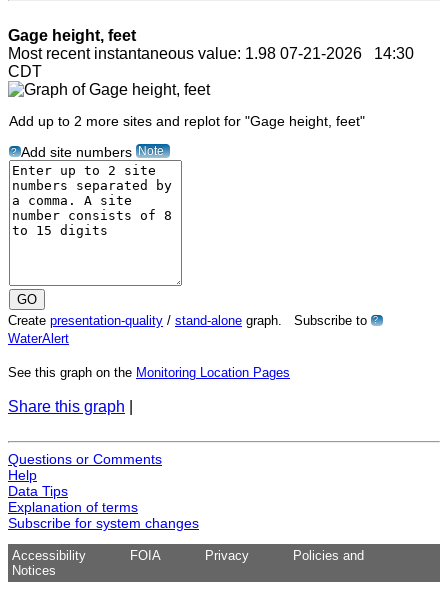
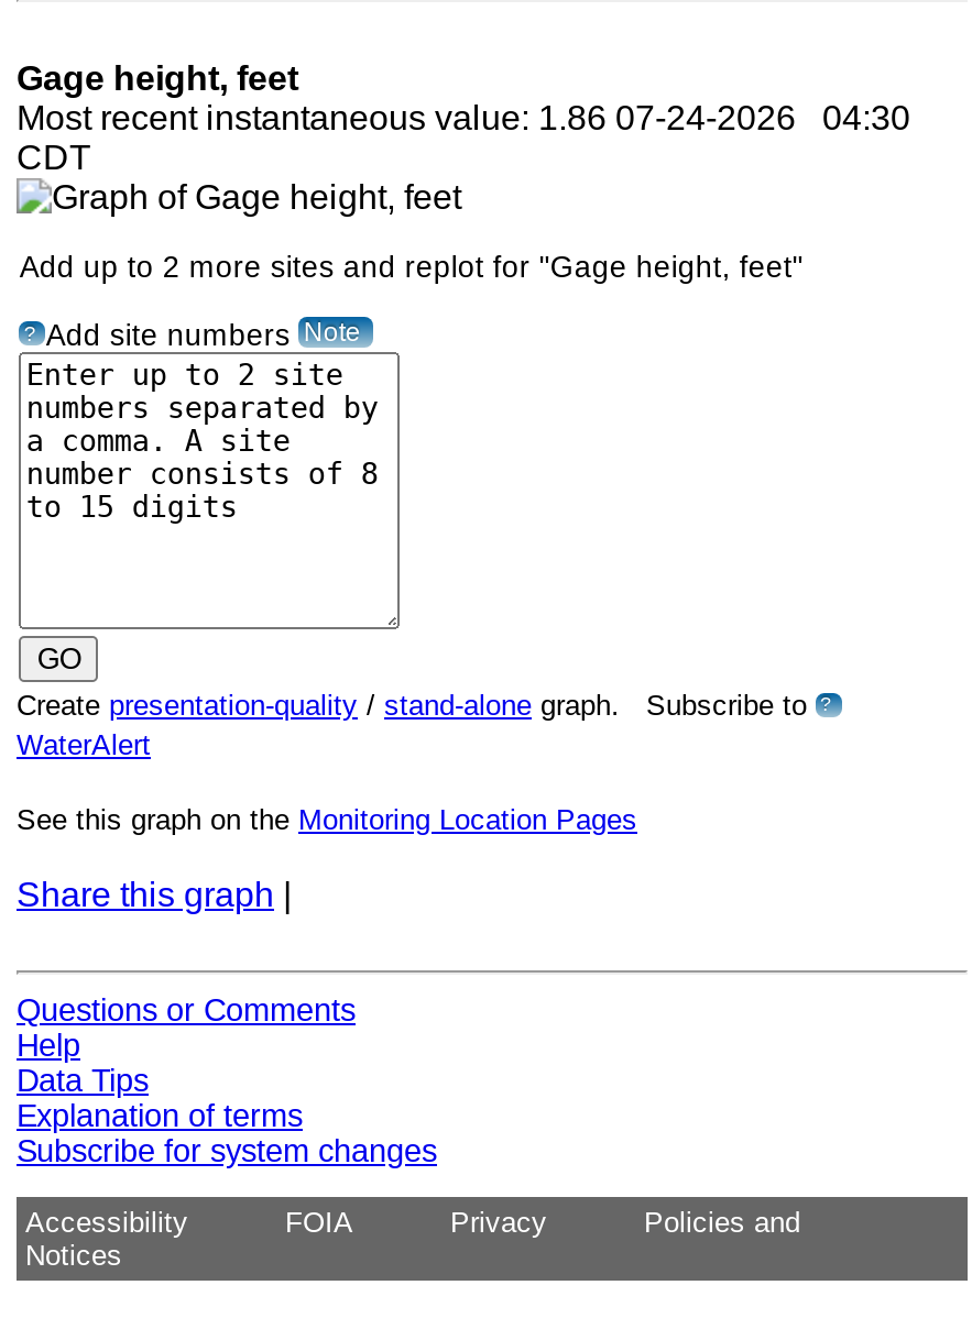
- Most recent instantaneous value: 1.98 07-21-2026 14:30
+ Most recent instantaneous value: 1.86 07-24-2026 04:30
